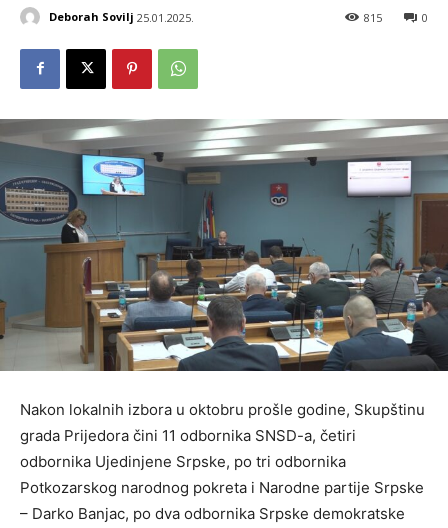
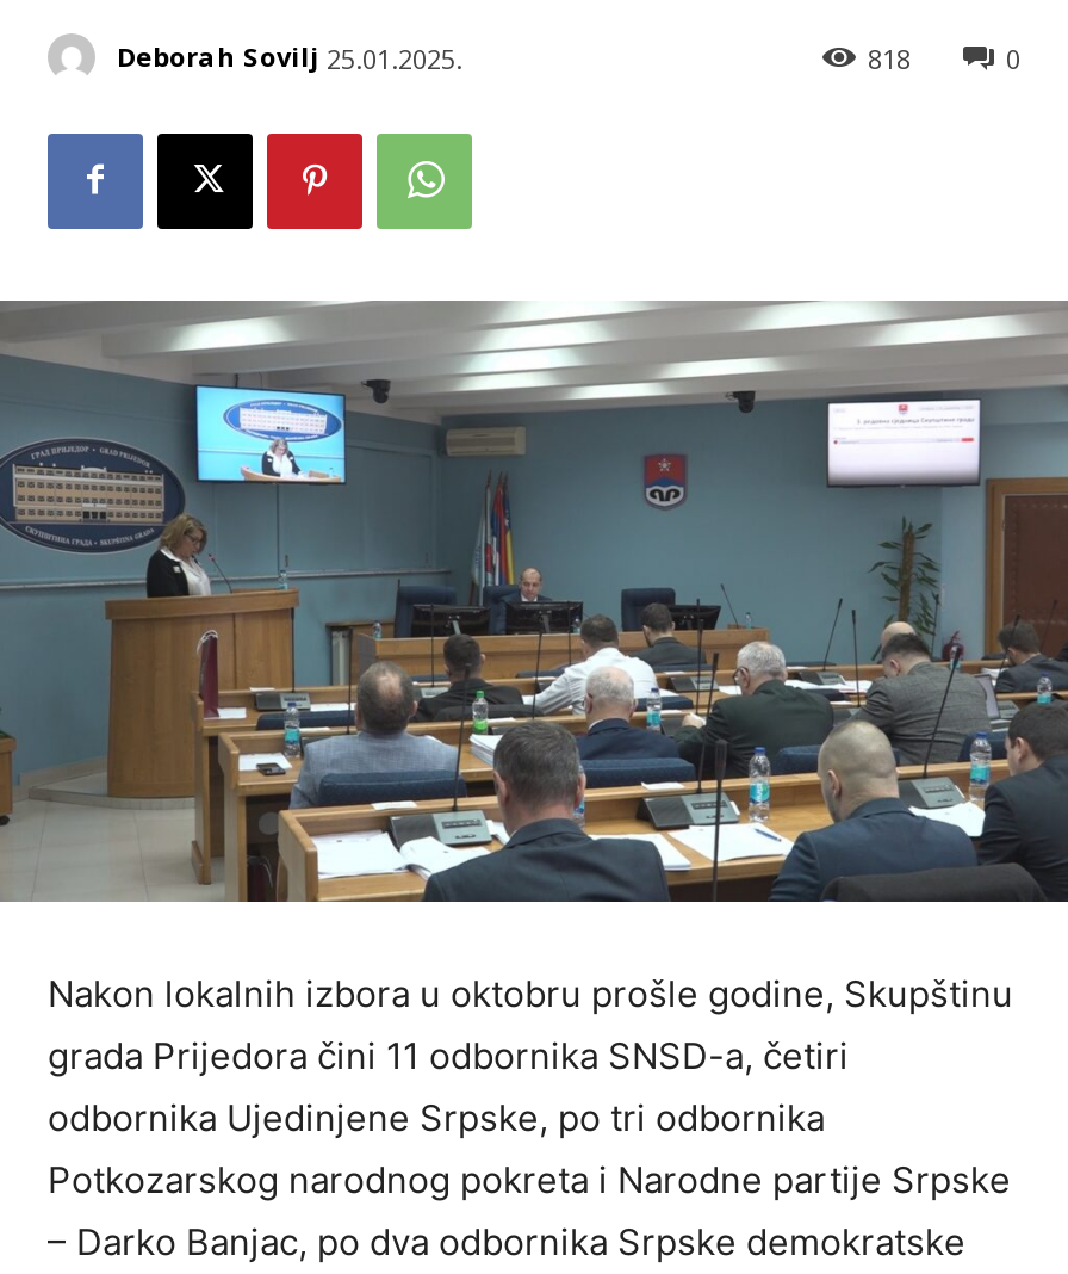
- 815
+ 818
